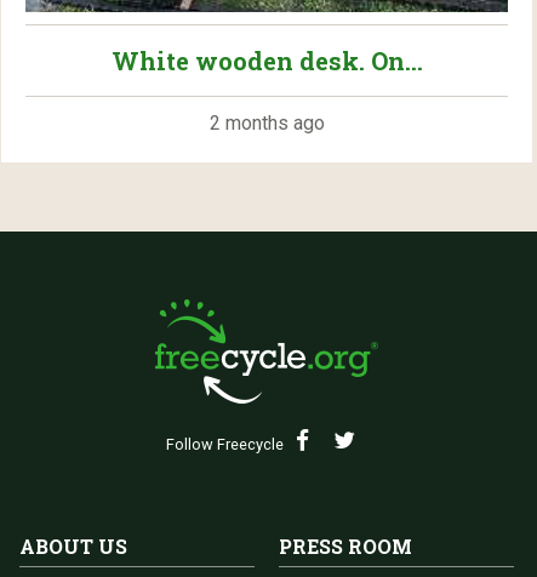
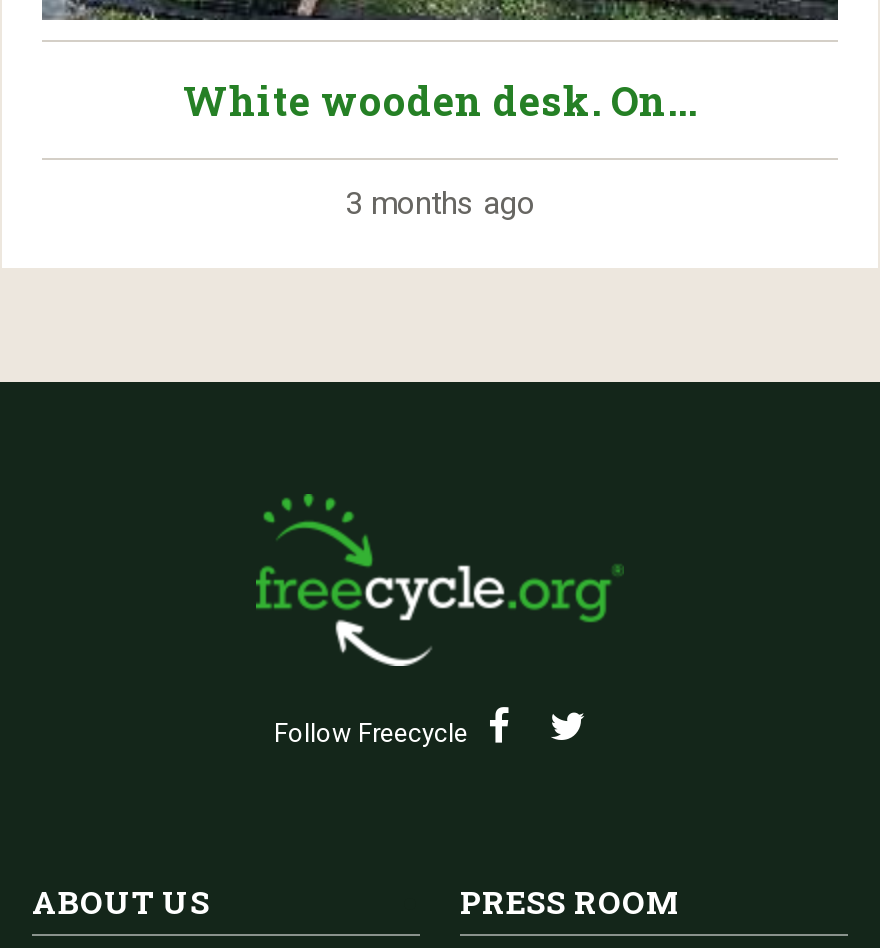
- 2 months ago
+ 3 months ago
